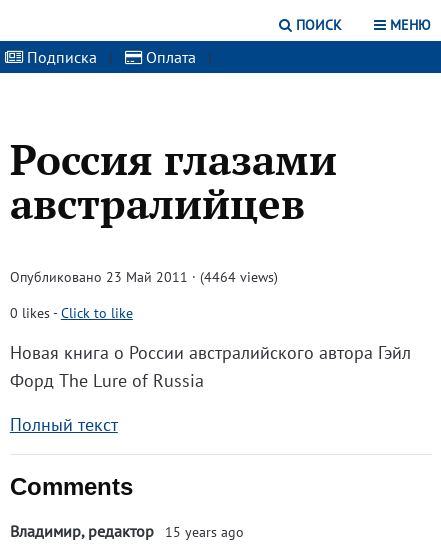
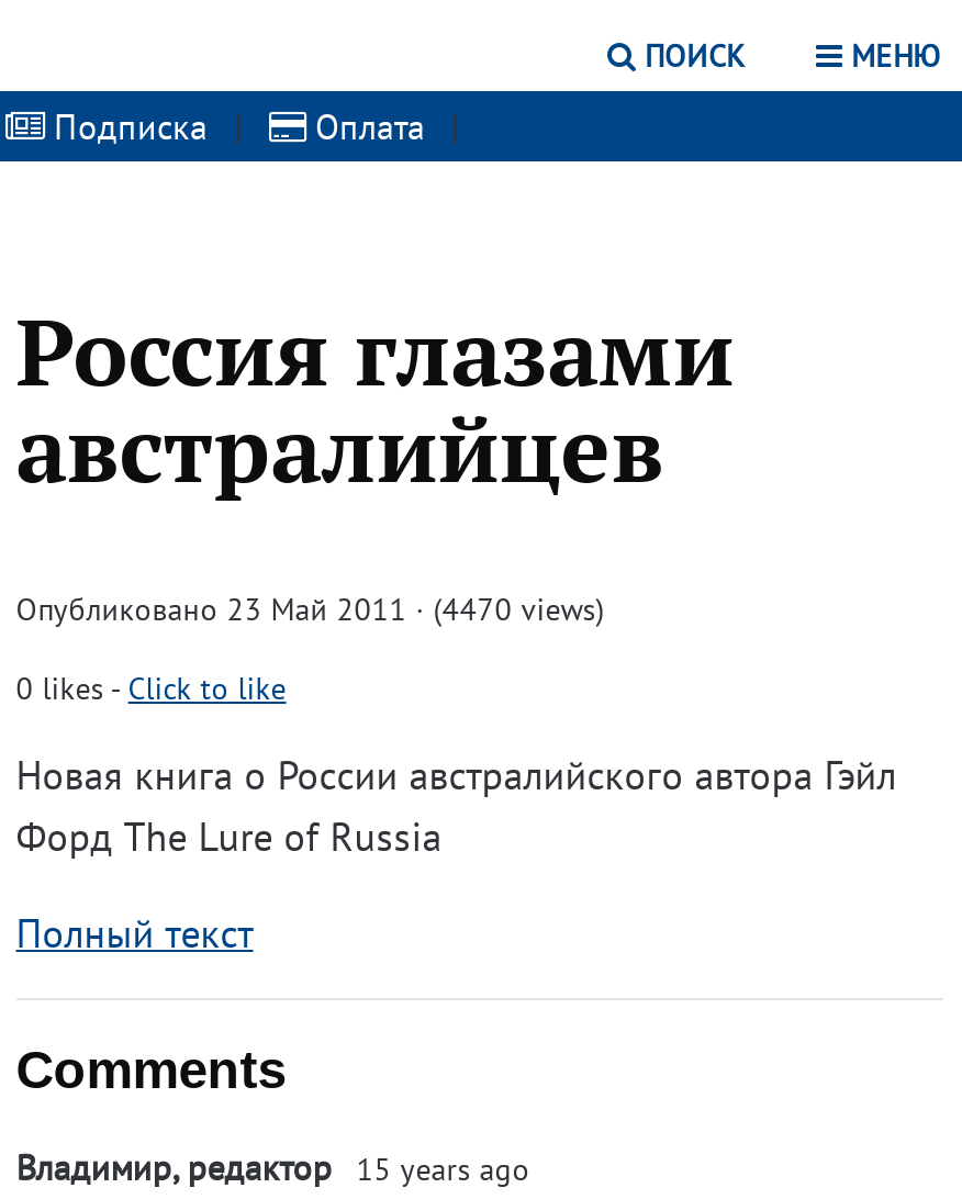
- Опубликовано 23 Май 2011 · (4464 views)
+ Опубликовано 23 Май 2011 · (4470 views)
